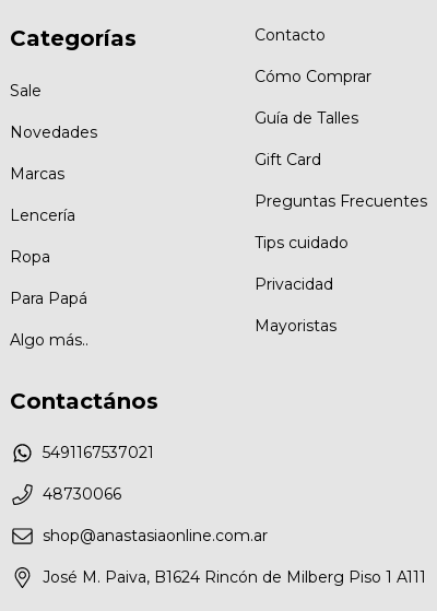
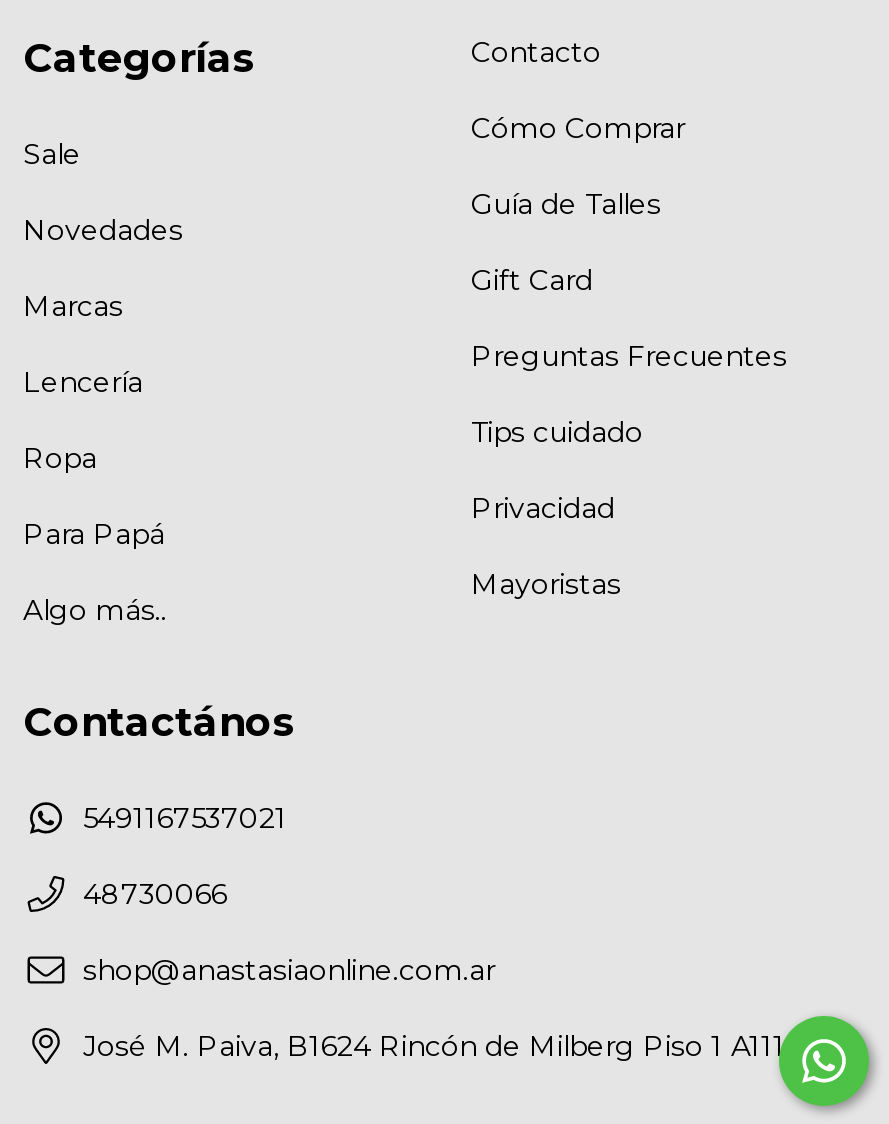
+ [image]
